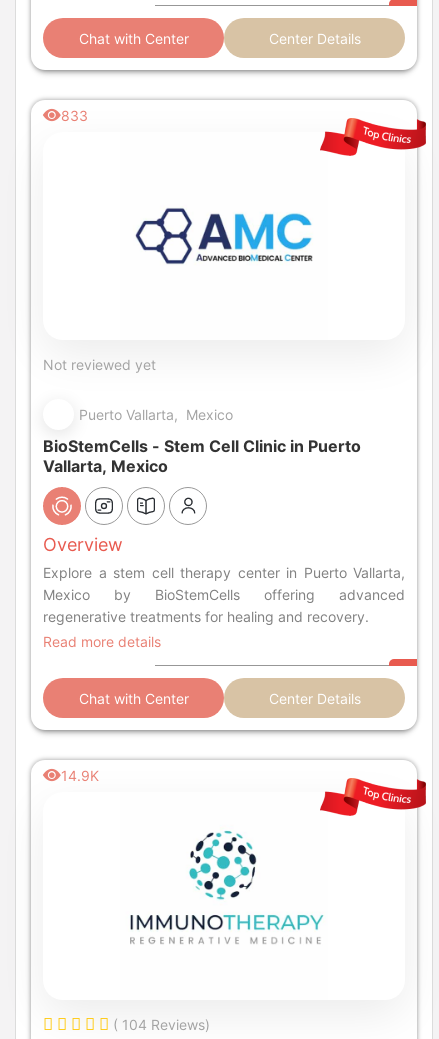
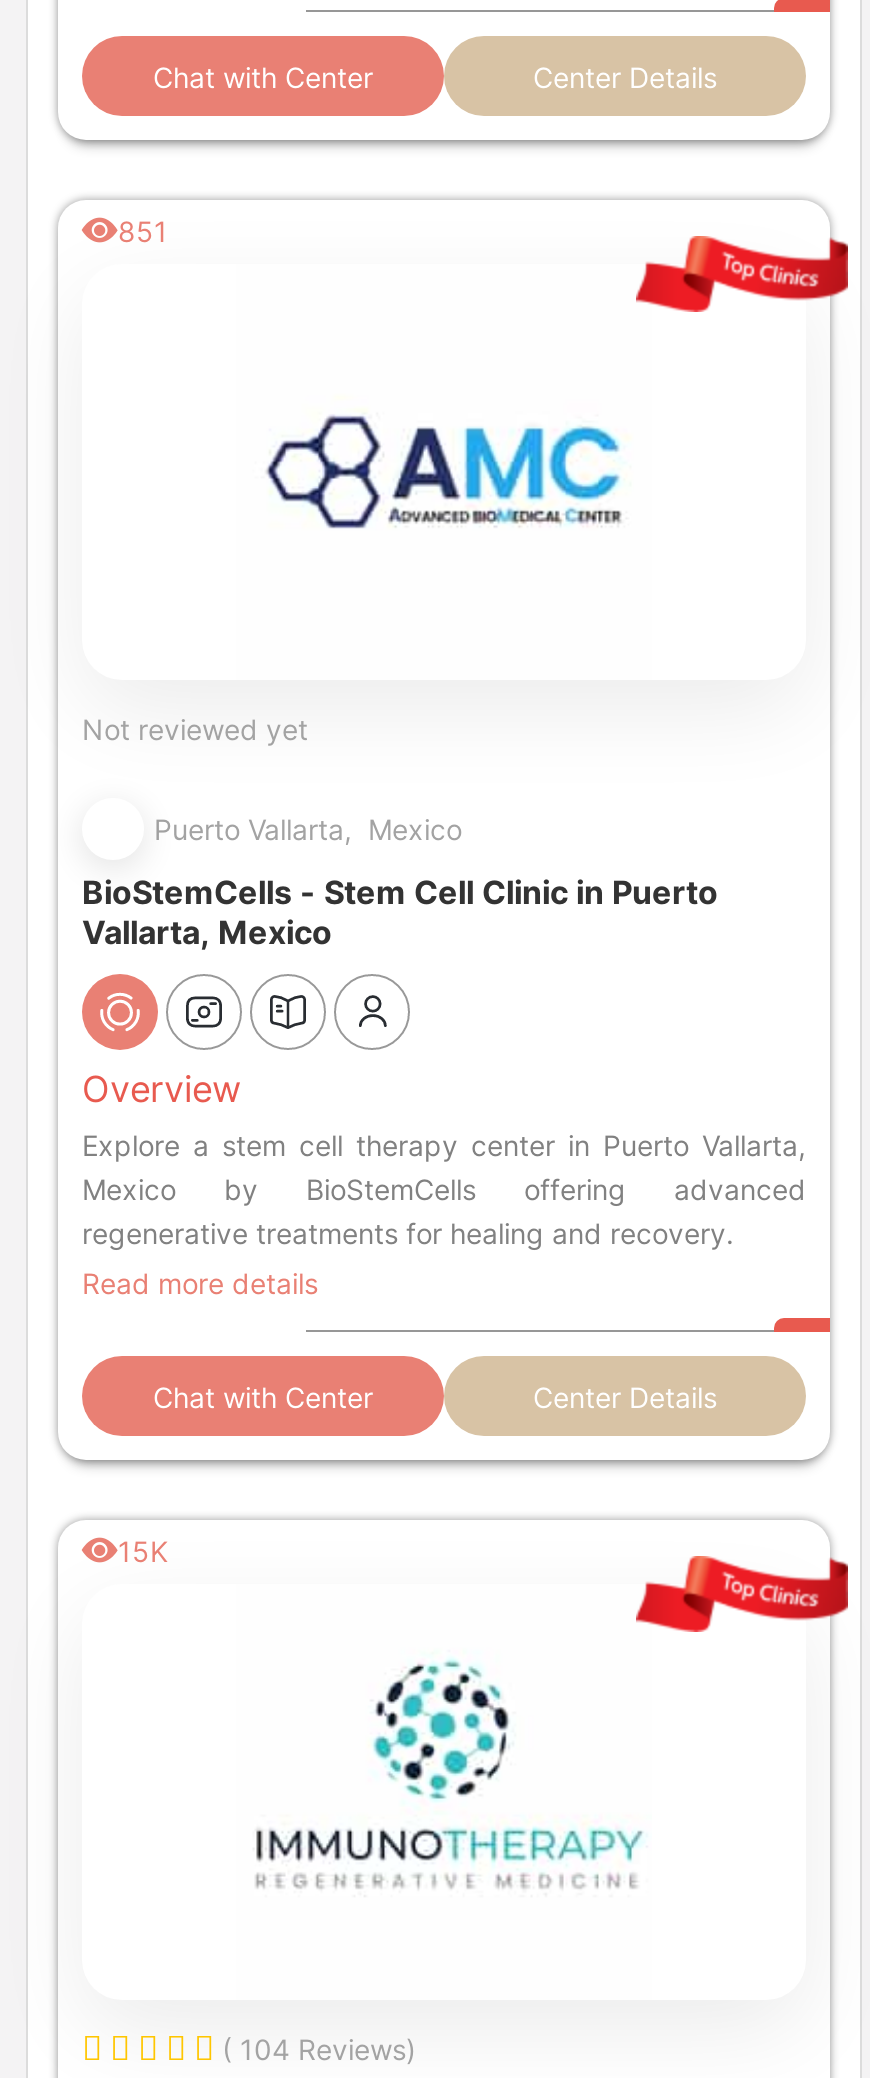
- 833
+ 851

- 14.9K
+ 15K
